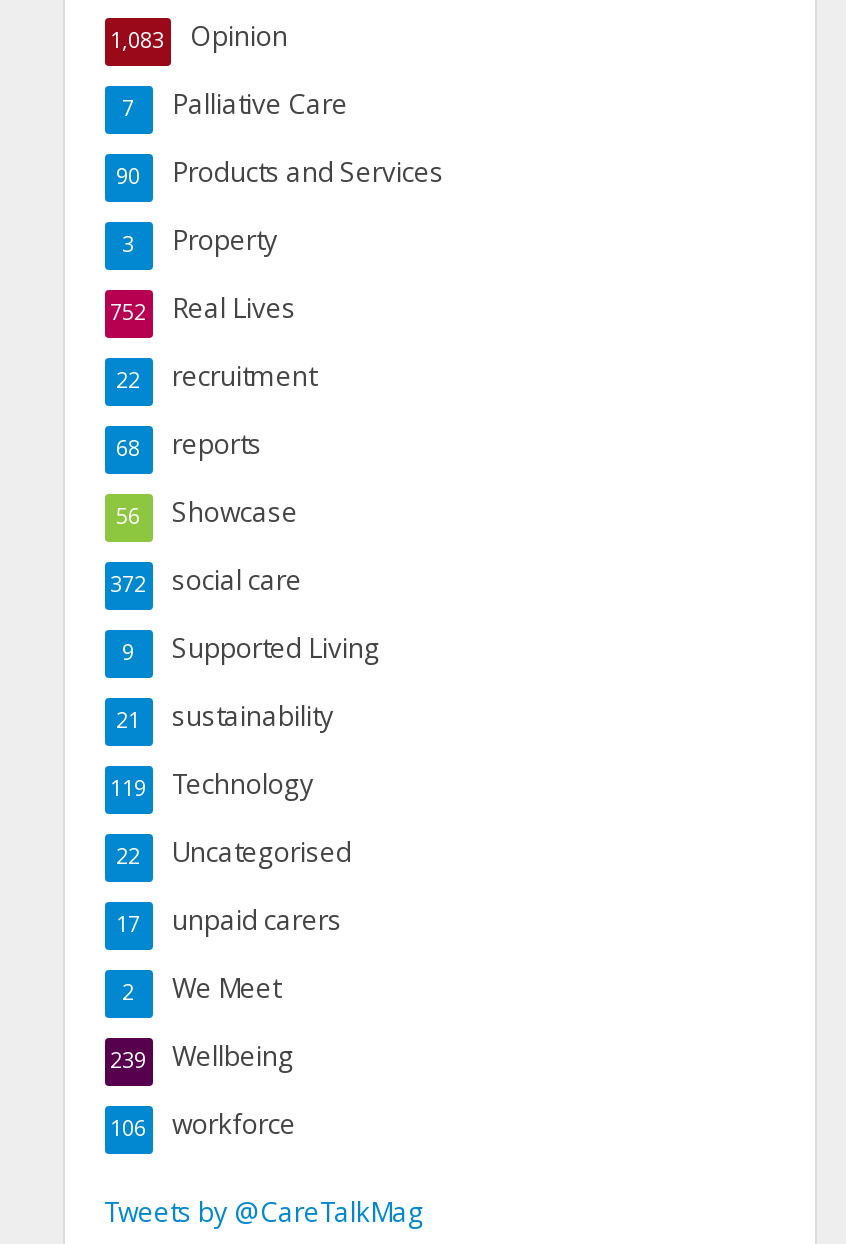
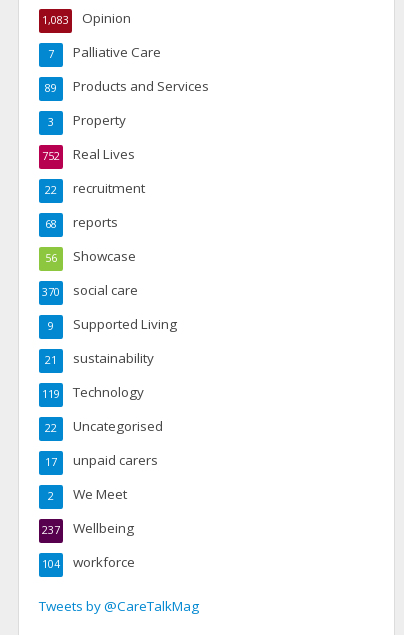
- 90 Products and Services
+ 89 Products and Services

- 372 social care
+ 370 social care

- 239 Wellbeing
+ 237 Wellbeing

- 106 workforce
+ 104 workforce
